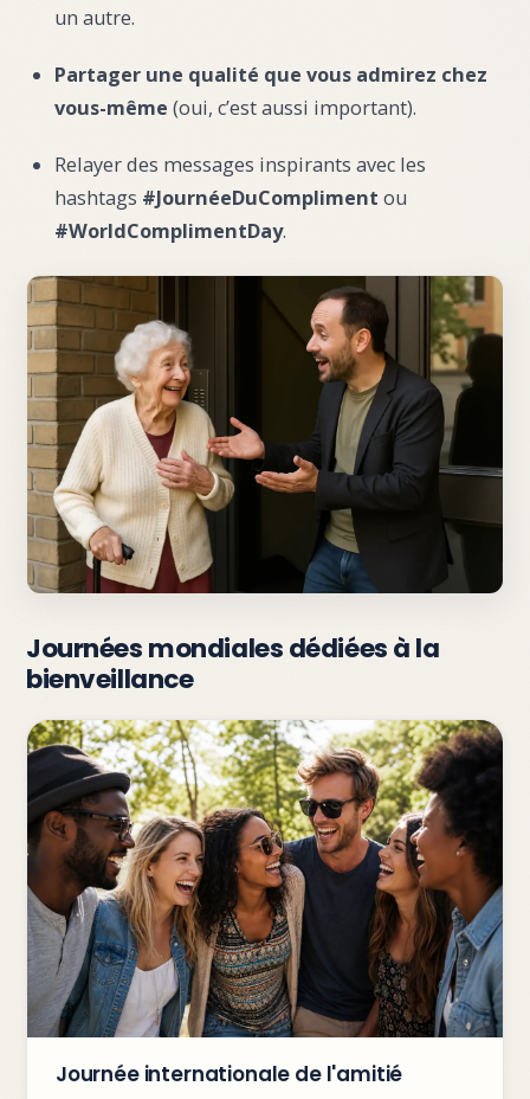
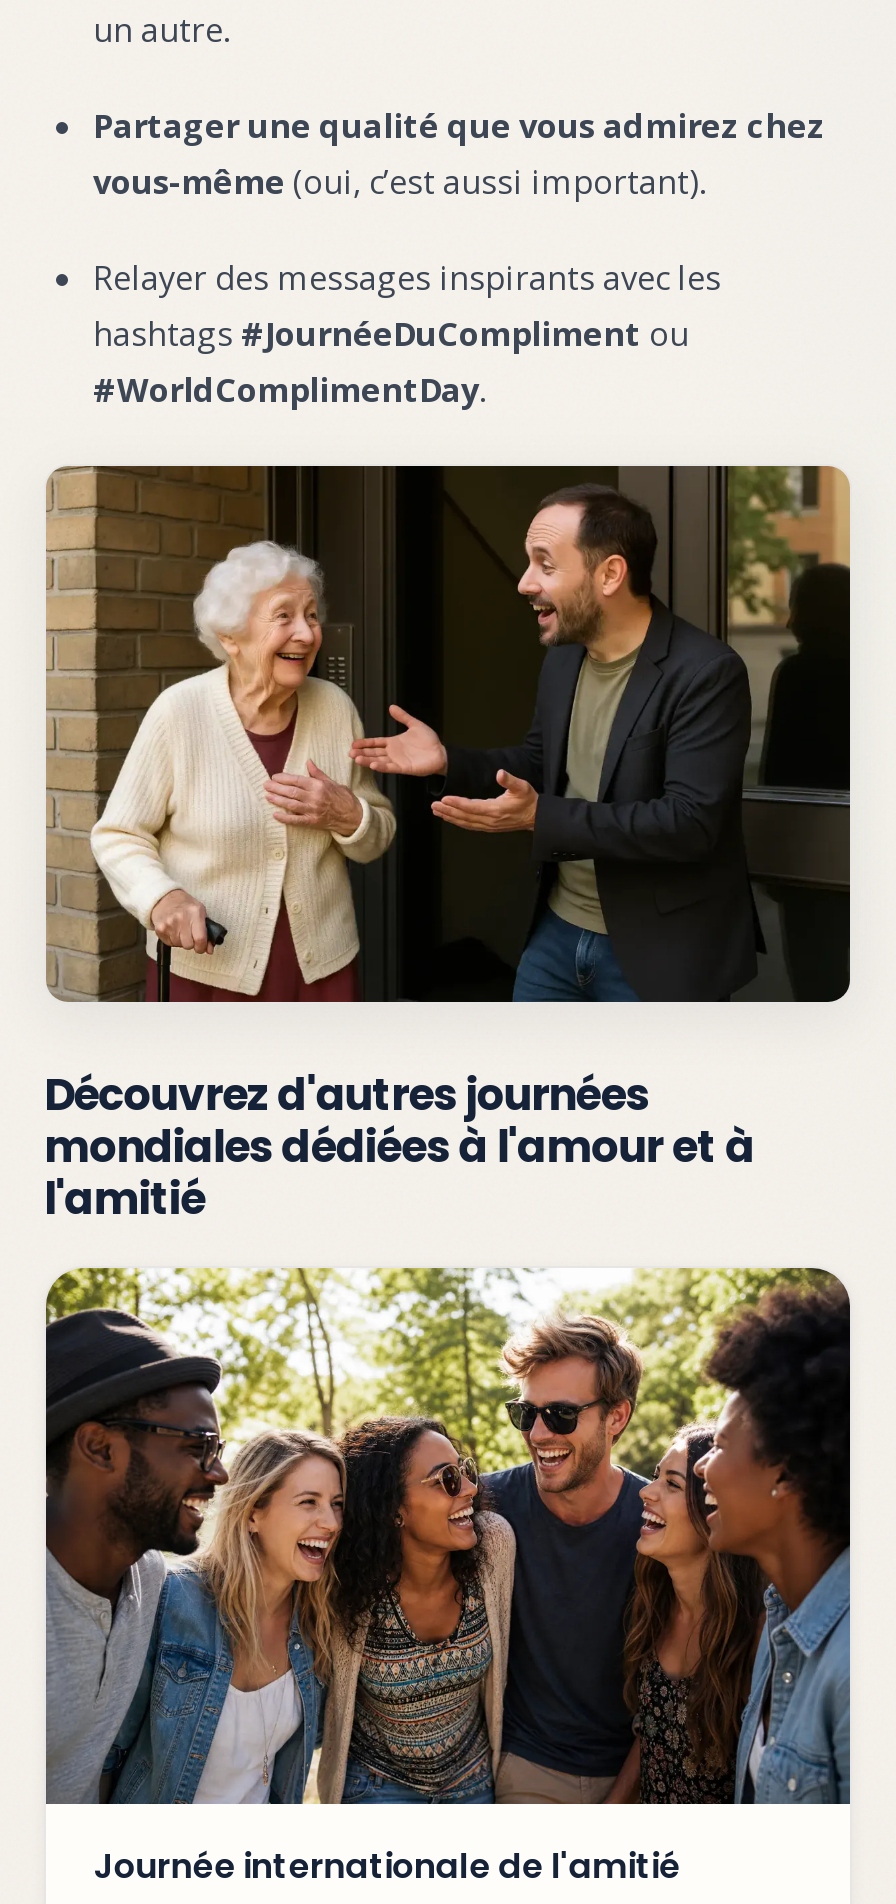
- Journées mondiales dédiées à la
- bienveillance
+ Découvrez d'autres journées
+ mondiales dédiées à l'amour et à
+ l'amitié
